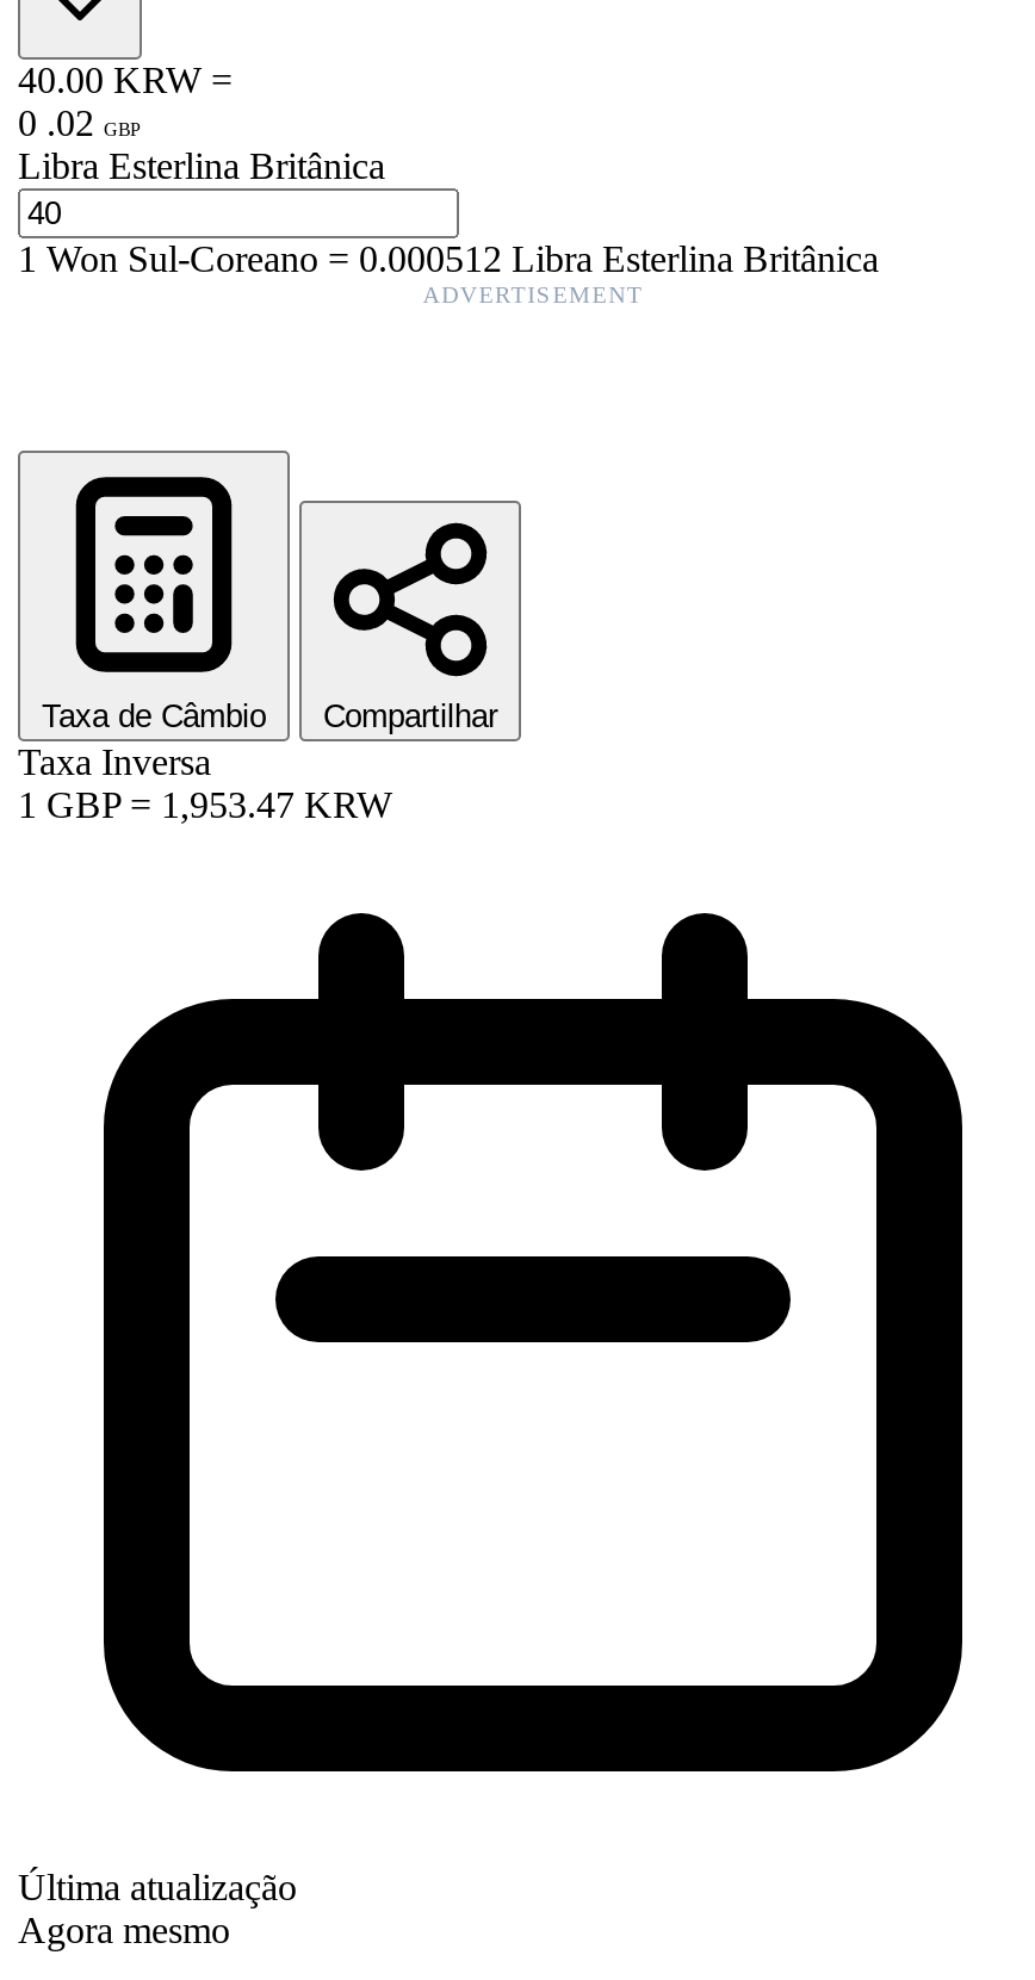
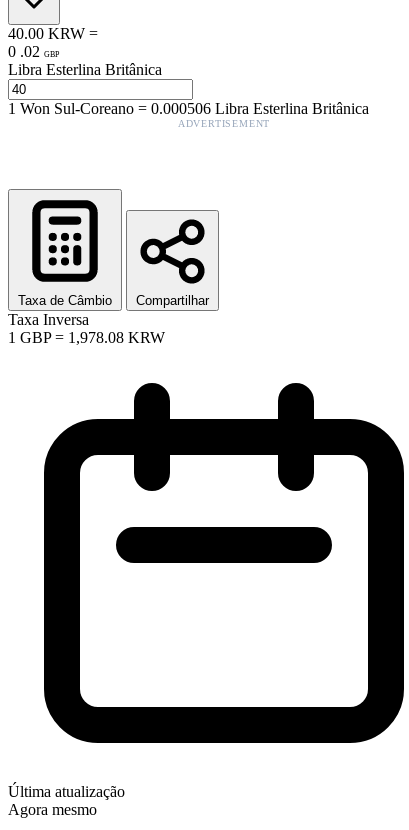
- 1Won Sul-Coreano=0.000512 Libra Esterlina Britânica
+ 1Won Sul-Coreano=0.000506 Libra Esterlina Britânica

- 1 GBP = 1,953.47 KRW
+ 1 GBP = 1,978.08 KRW
